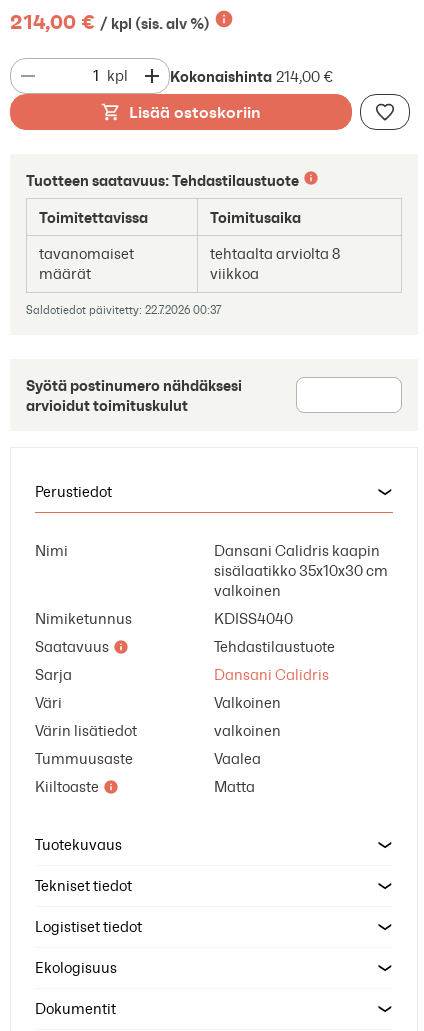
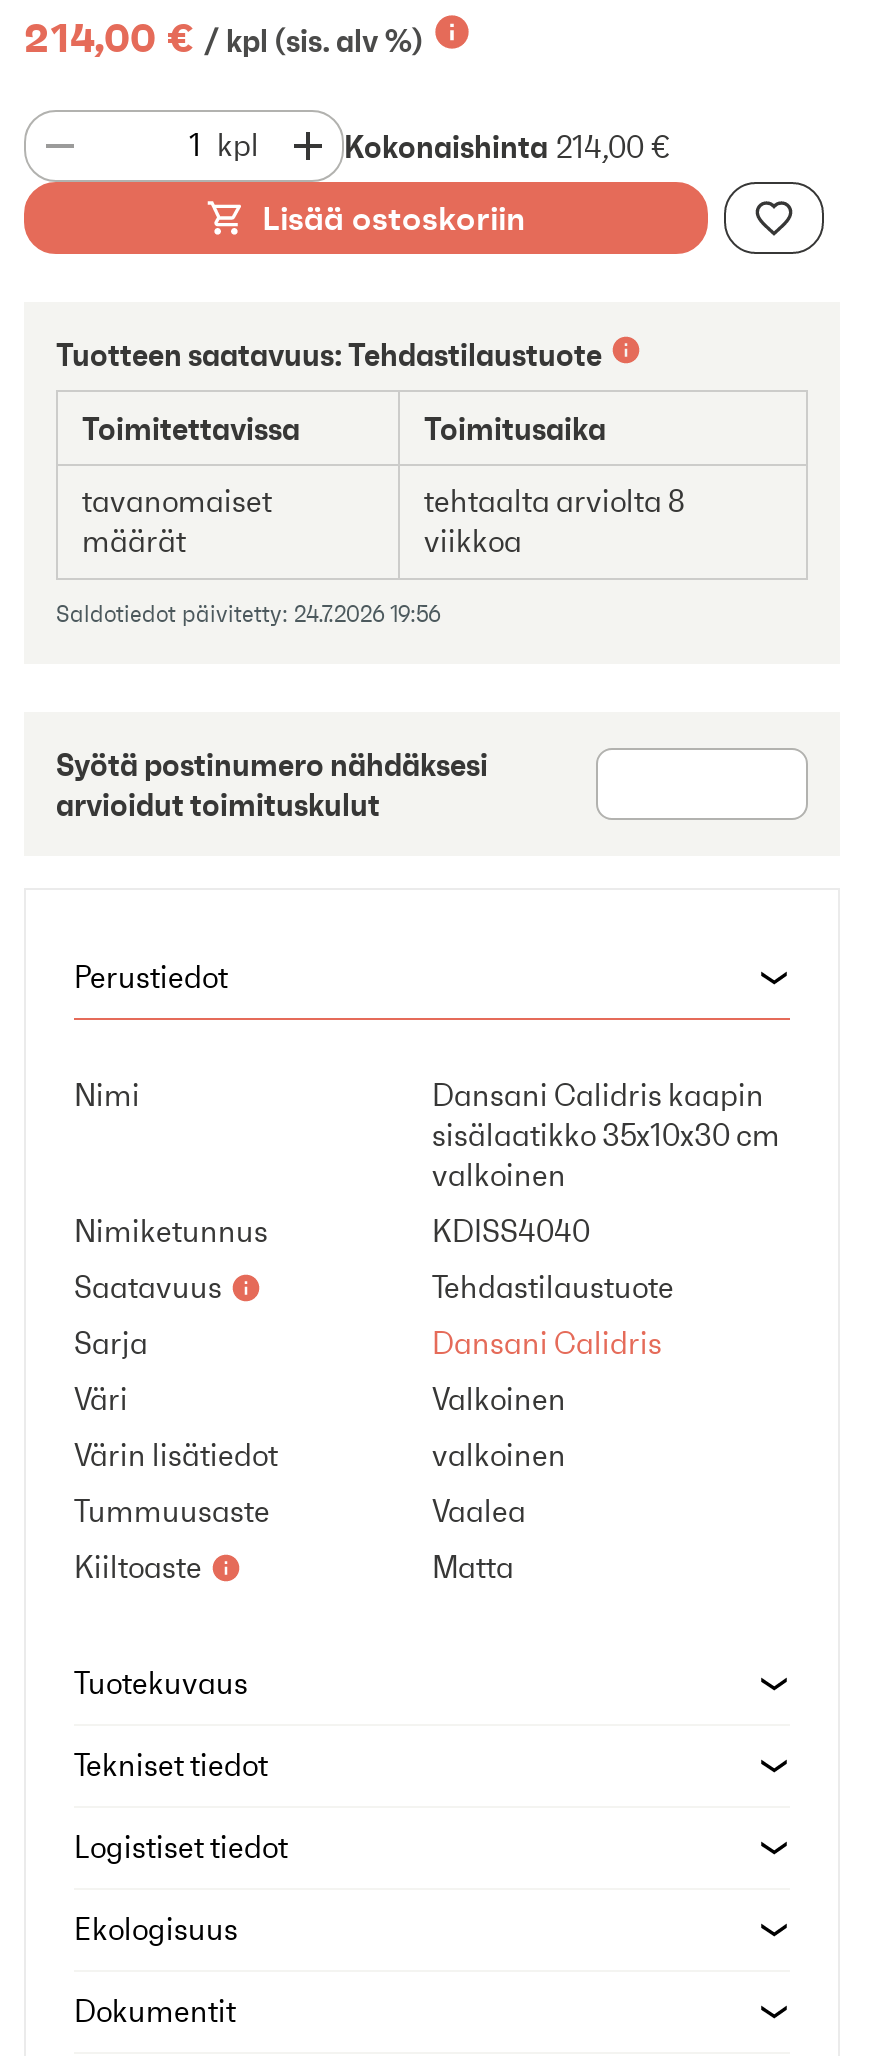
- Saldotiedot päivitetty: 22.7.2026 00:37
+ Saldotiedot päivitetty: 24.7.2026 19:56
